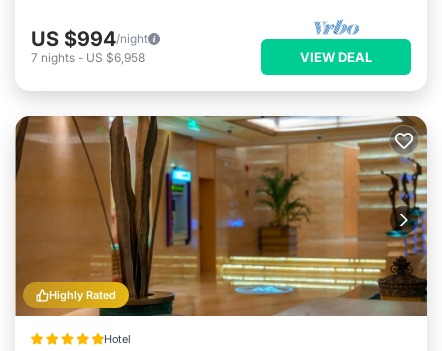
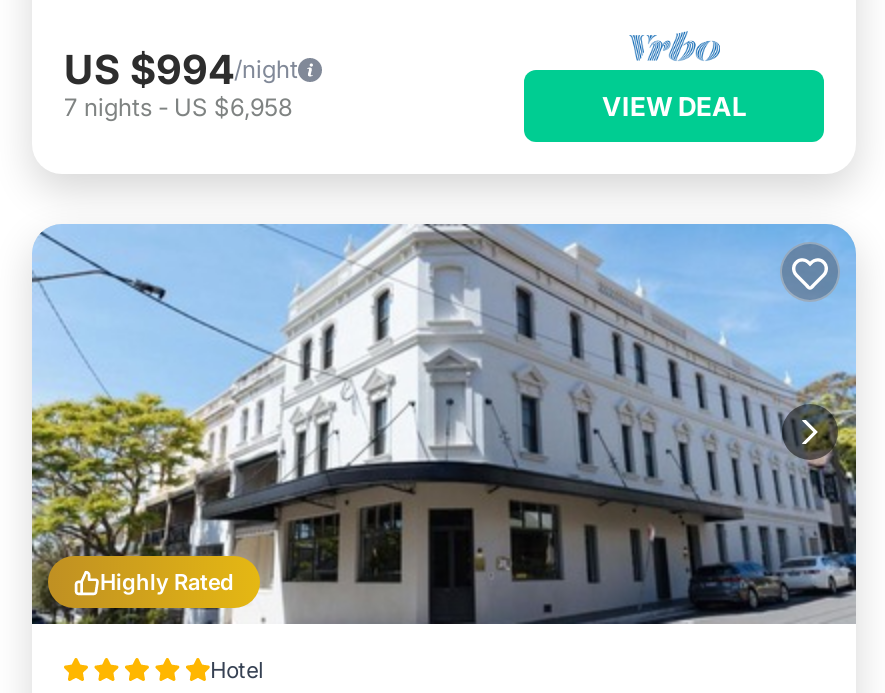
- [image]
+ [image]
